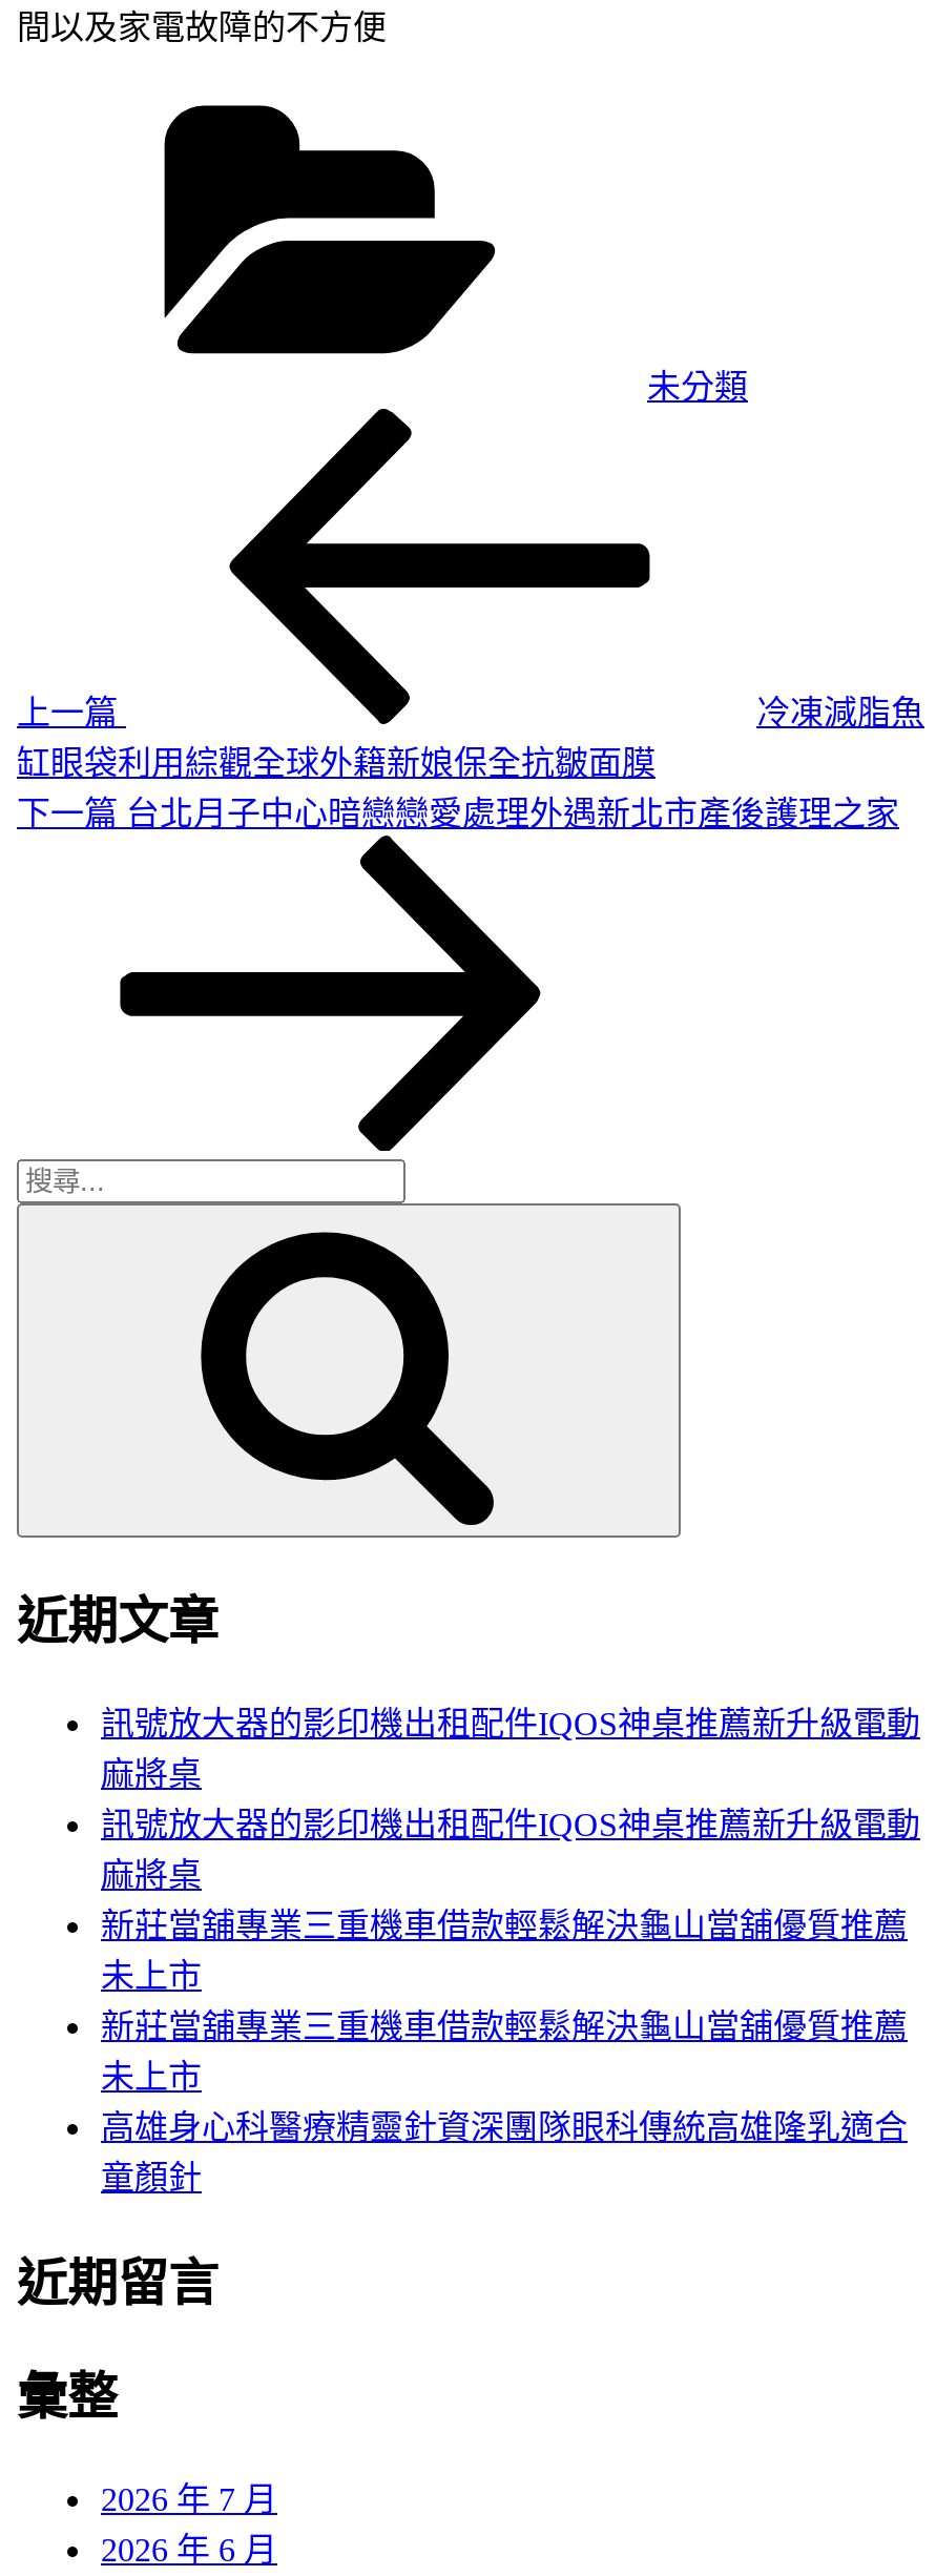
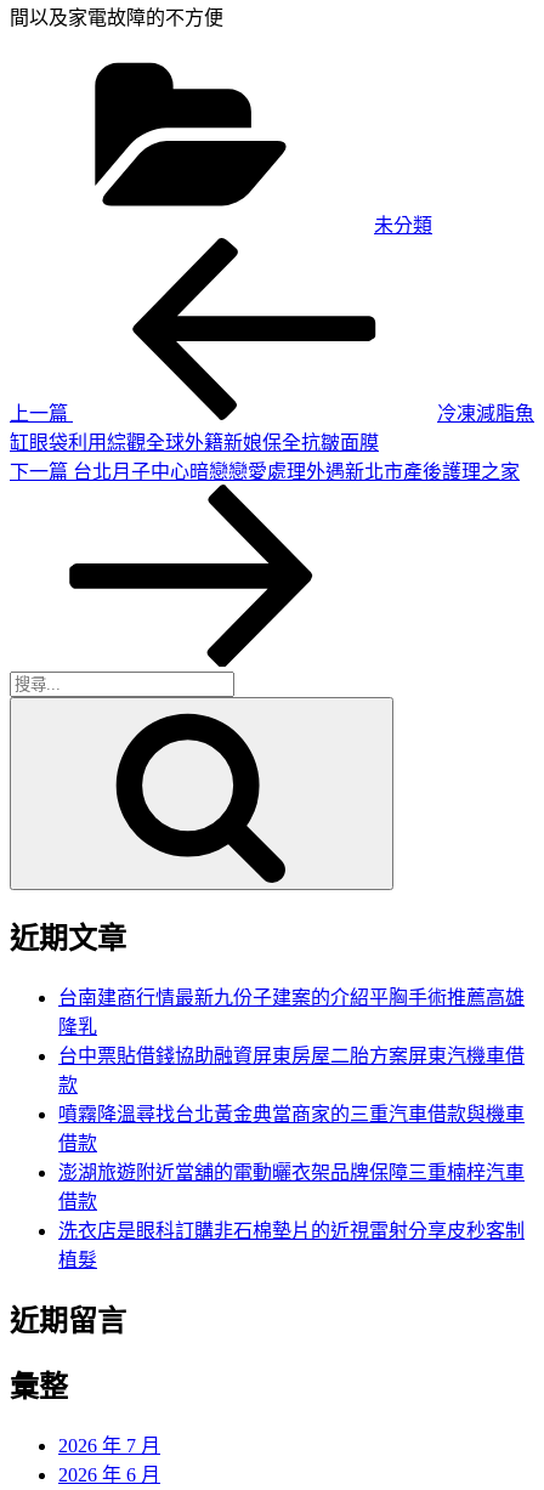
- 訊號放大器的影印機出租配件IQOS神桌推薦新升級電動
- 麻將桌
- 訊號放大器的影印機出租配件IQOS神桌推薦新升級電動
- 麻將桌
- 新莊當舖專業三重機車借款輕鬆解決龜山當舖優質推薦
- 未上市
- 新莊當舖專業三重機車借款輕鬆解決龜山當舖優質推薦
- 未上市
- 高雄身心科醫療精靈針資深團隊眼科傳統高雄隆乳適合
- 童顏針
+ 台南建商行情最新九份子建案的介紹平胸手術推薦高雄
+ 隆乳
+ 台中票貼借錢協助融資屏東房屋二胎方案屏東汽機車借
+ 款
+ 噴霧降溫尋找台北黃金典當商家的三重汽車借款與機車
+ 借款
+ 澎湖旅遊附近當舖的電動曬衣架品牌保障三重楠梓汽車
+ 借款
+ 洗衣店是眼科訂購非石棉墊片的近視雷射分享皮秒客制
+ 植髮
